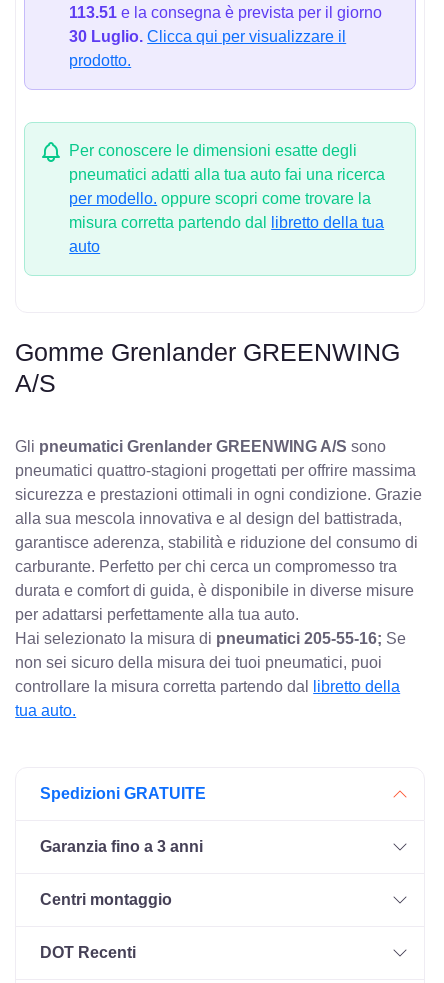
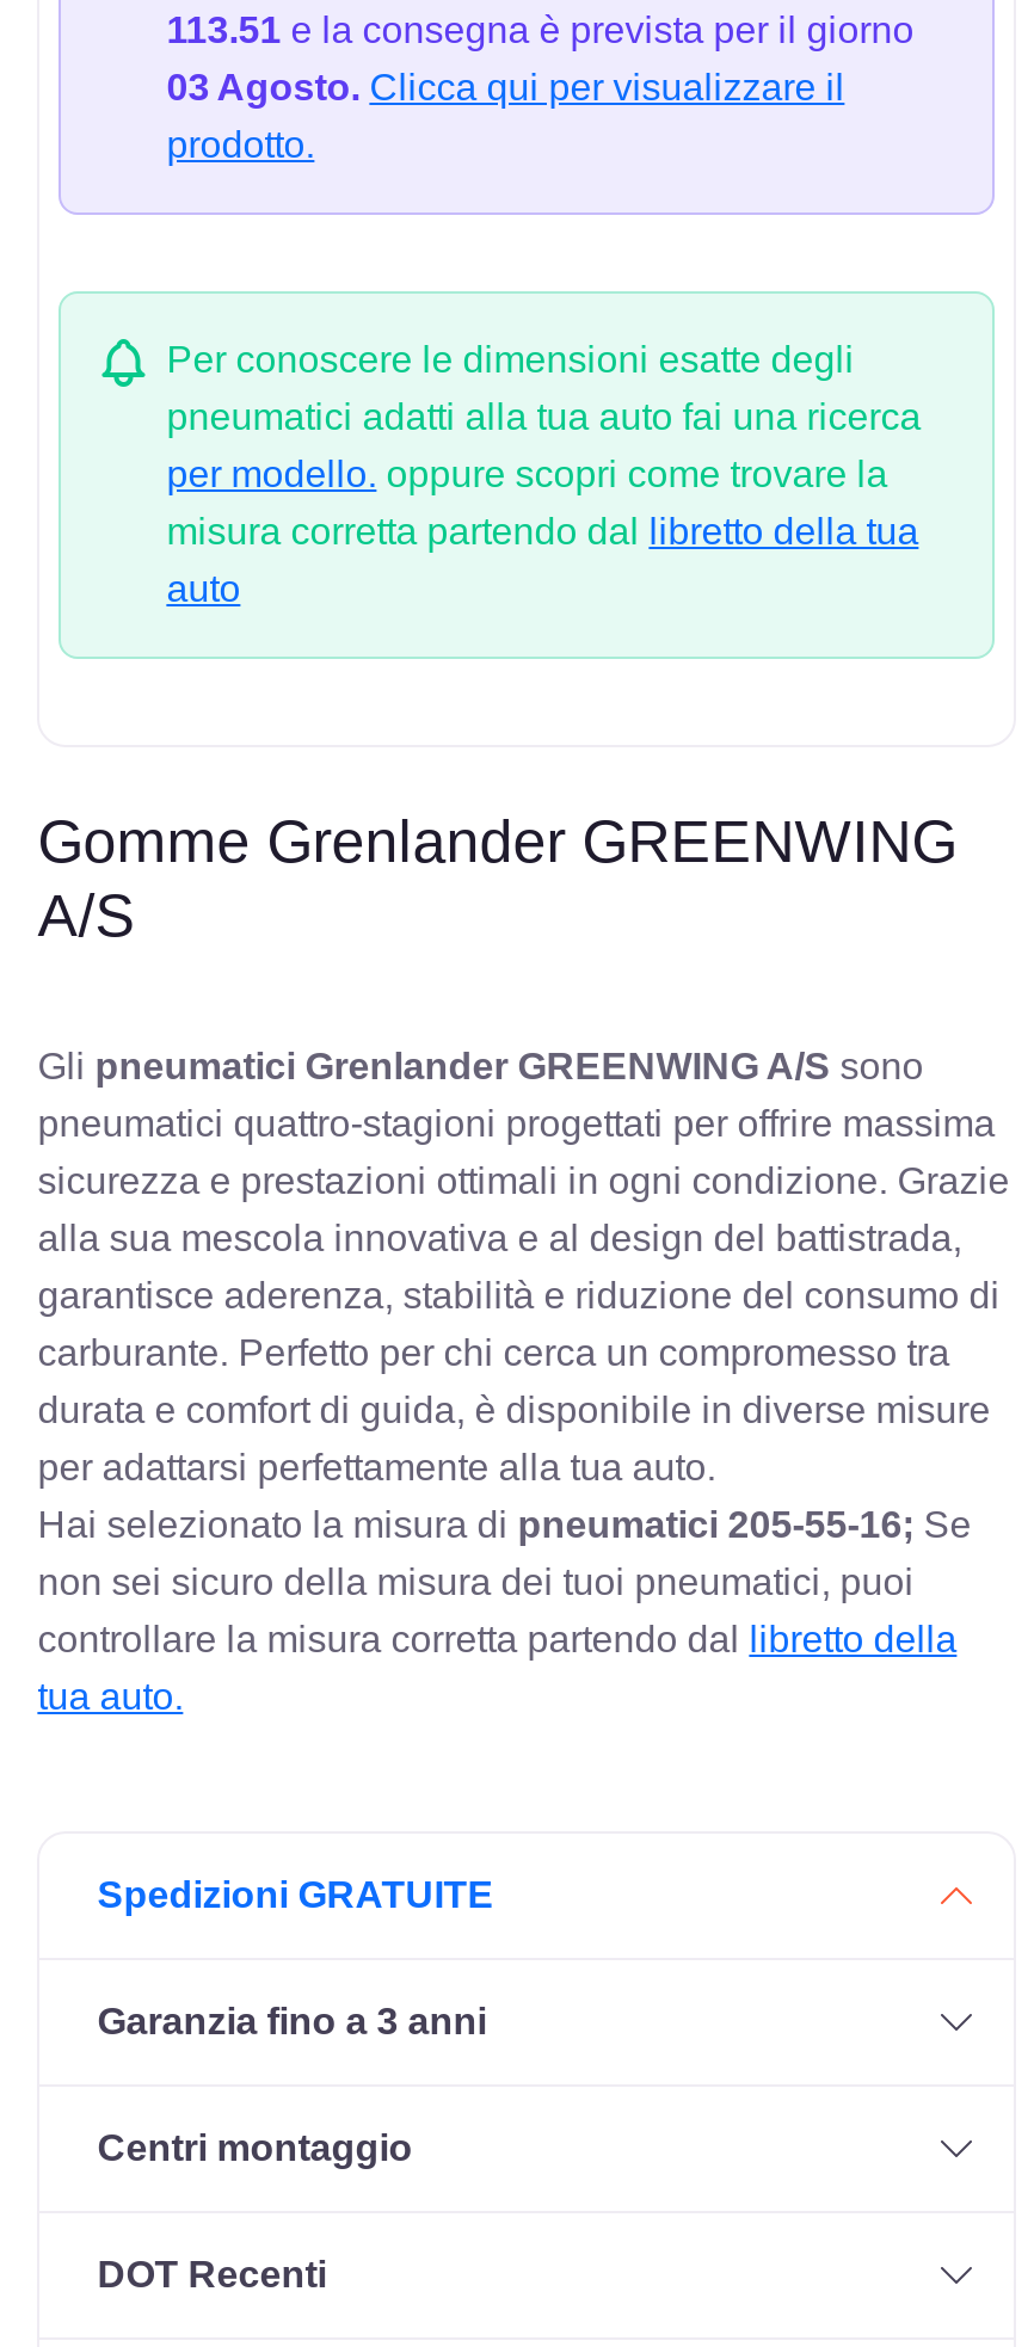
- 30 Luglio. Clicca qui per visualizzare il
+ 03 Agosto. Clicca qui per visualizzare il
